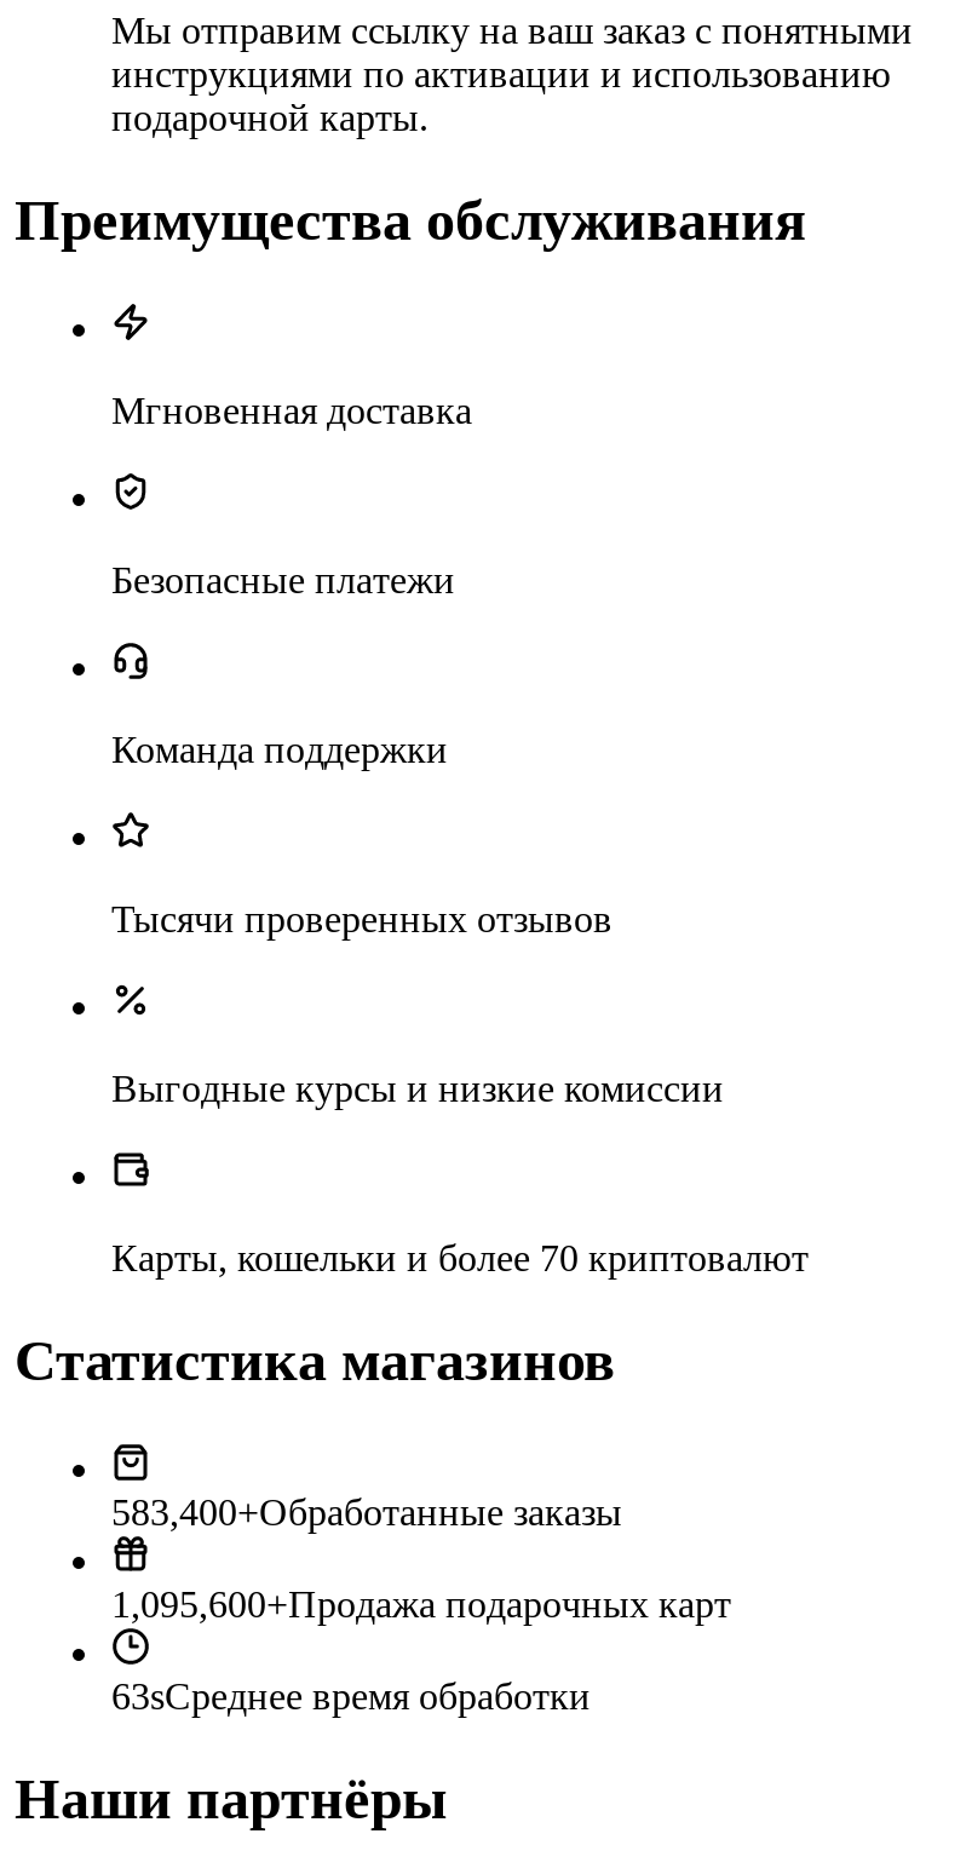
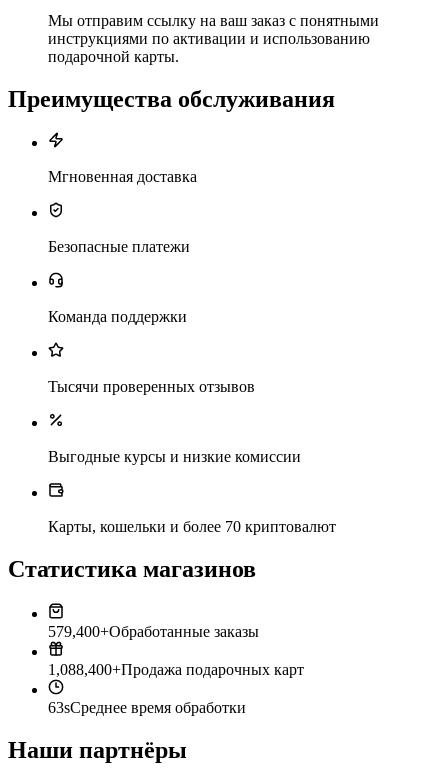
- 583,400+Обработанные заказы
+ 579,400+Обработанные заказы

- 1,095,600+Продажа подарочных карт
+ 1,088,400+Продажа подарочных карт
